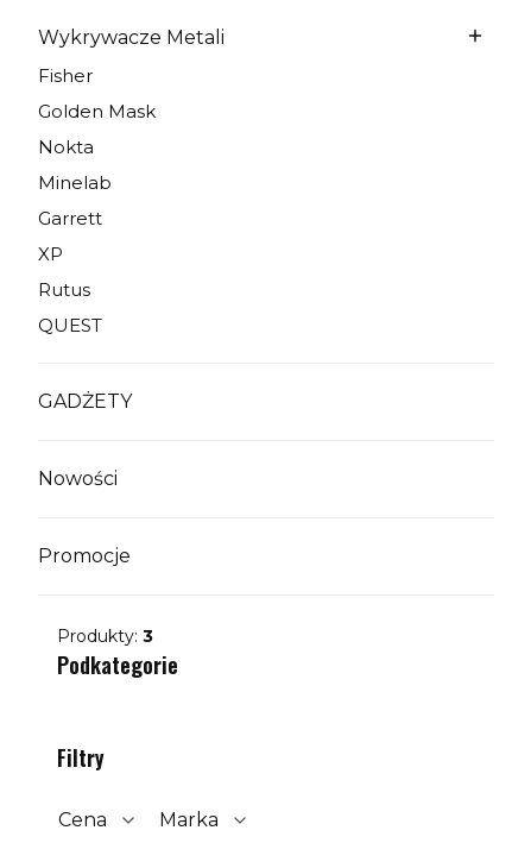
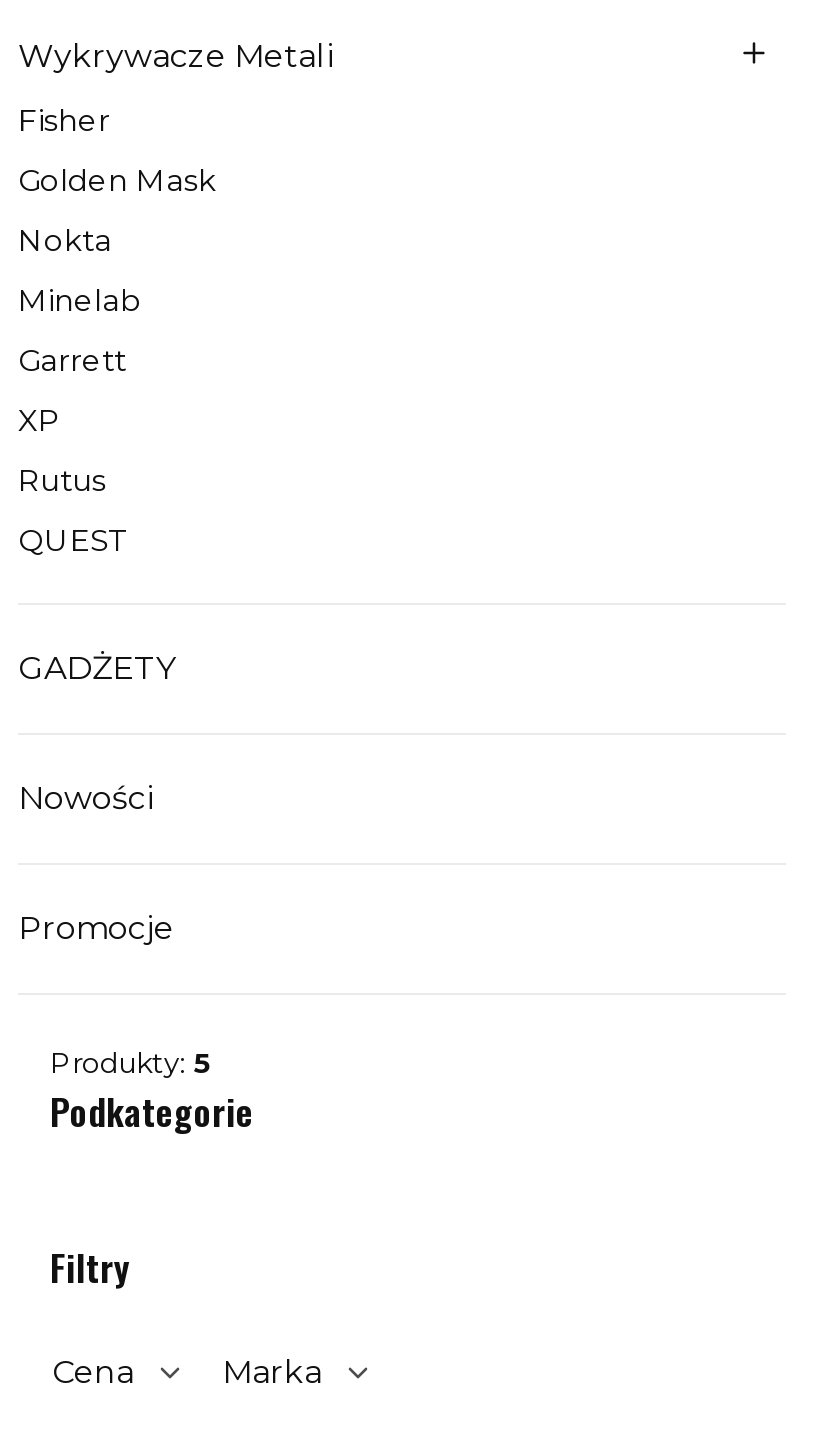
- Produkty: 3
+ Produkty: 5
